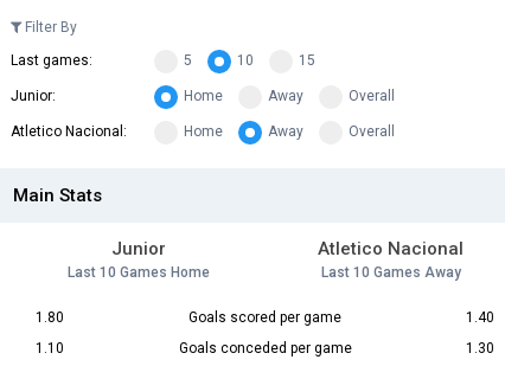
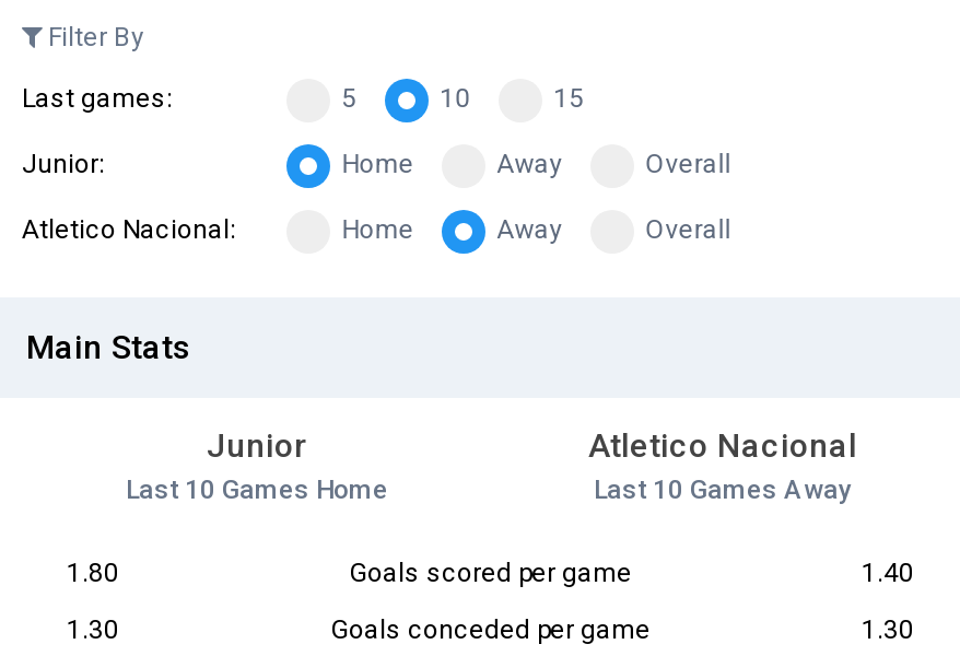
- 1.10
+ 1.30
